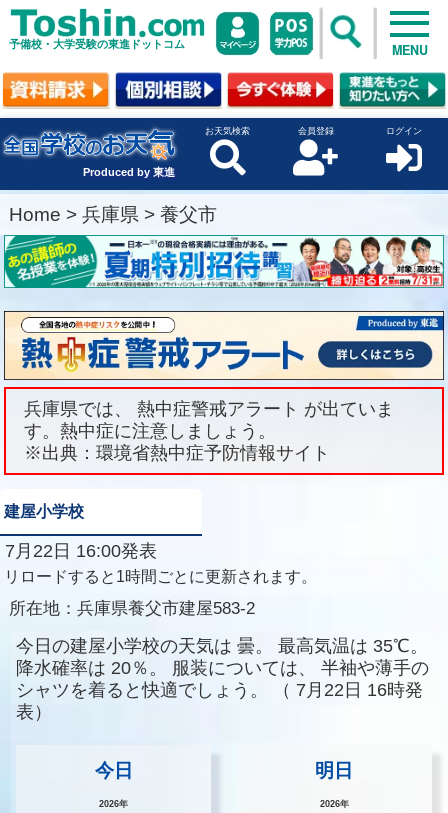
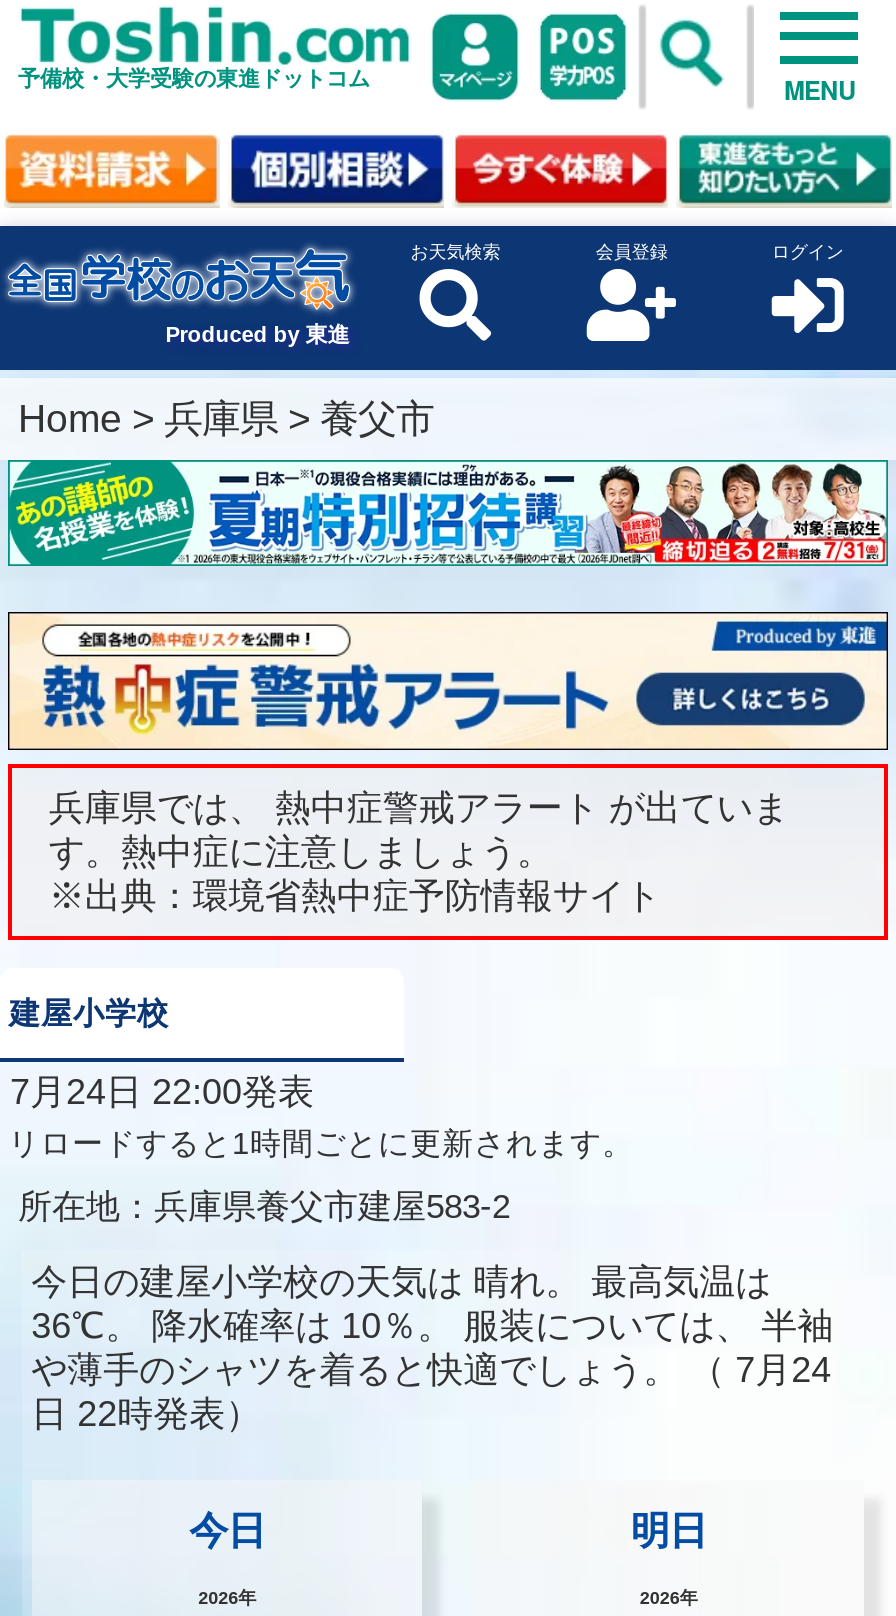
- 7月22日 16:00発表
+ 7月24日 22:00発表

- 今日の建屋小学校の天気は 曇。 最高気温は 35℃。
- 降水確率は 20％。 服装については、 半袖や薄手の
- シャツを着ると快適でしょう。（ 7月22日 16時発
- 表）
+ 今日の建屋小学校の天気は 晴れ。 最高気温は
+ 36℃。 降水確率は 10％。 服装については、 半袖
+ や薄手のシャツを着ると快適でしょう。（ 7月24
+ 日 22時発表）
